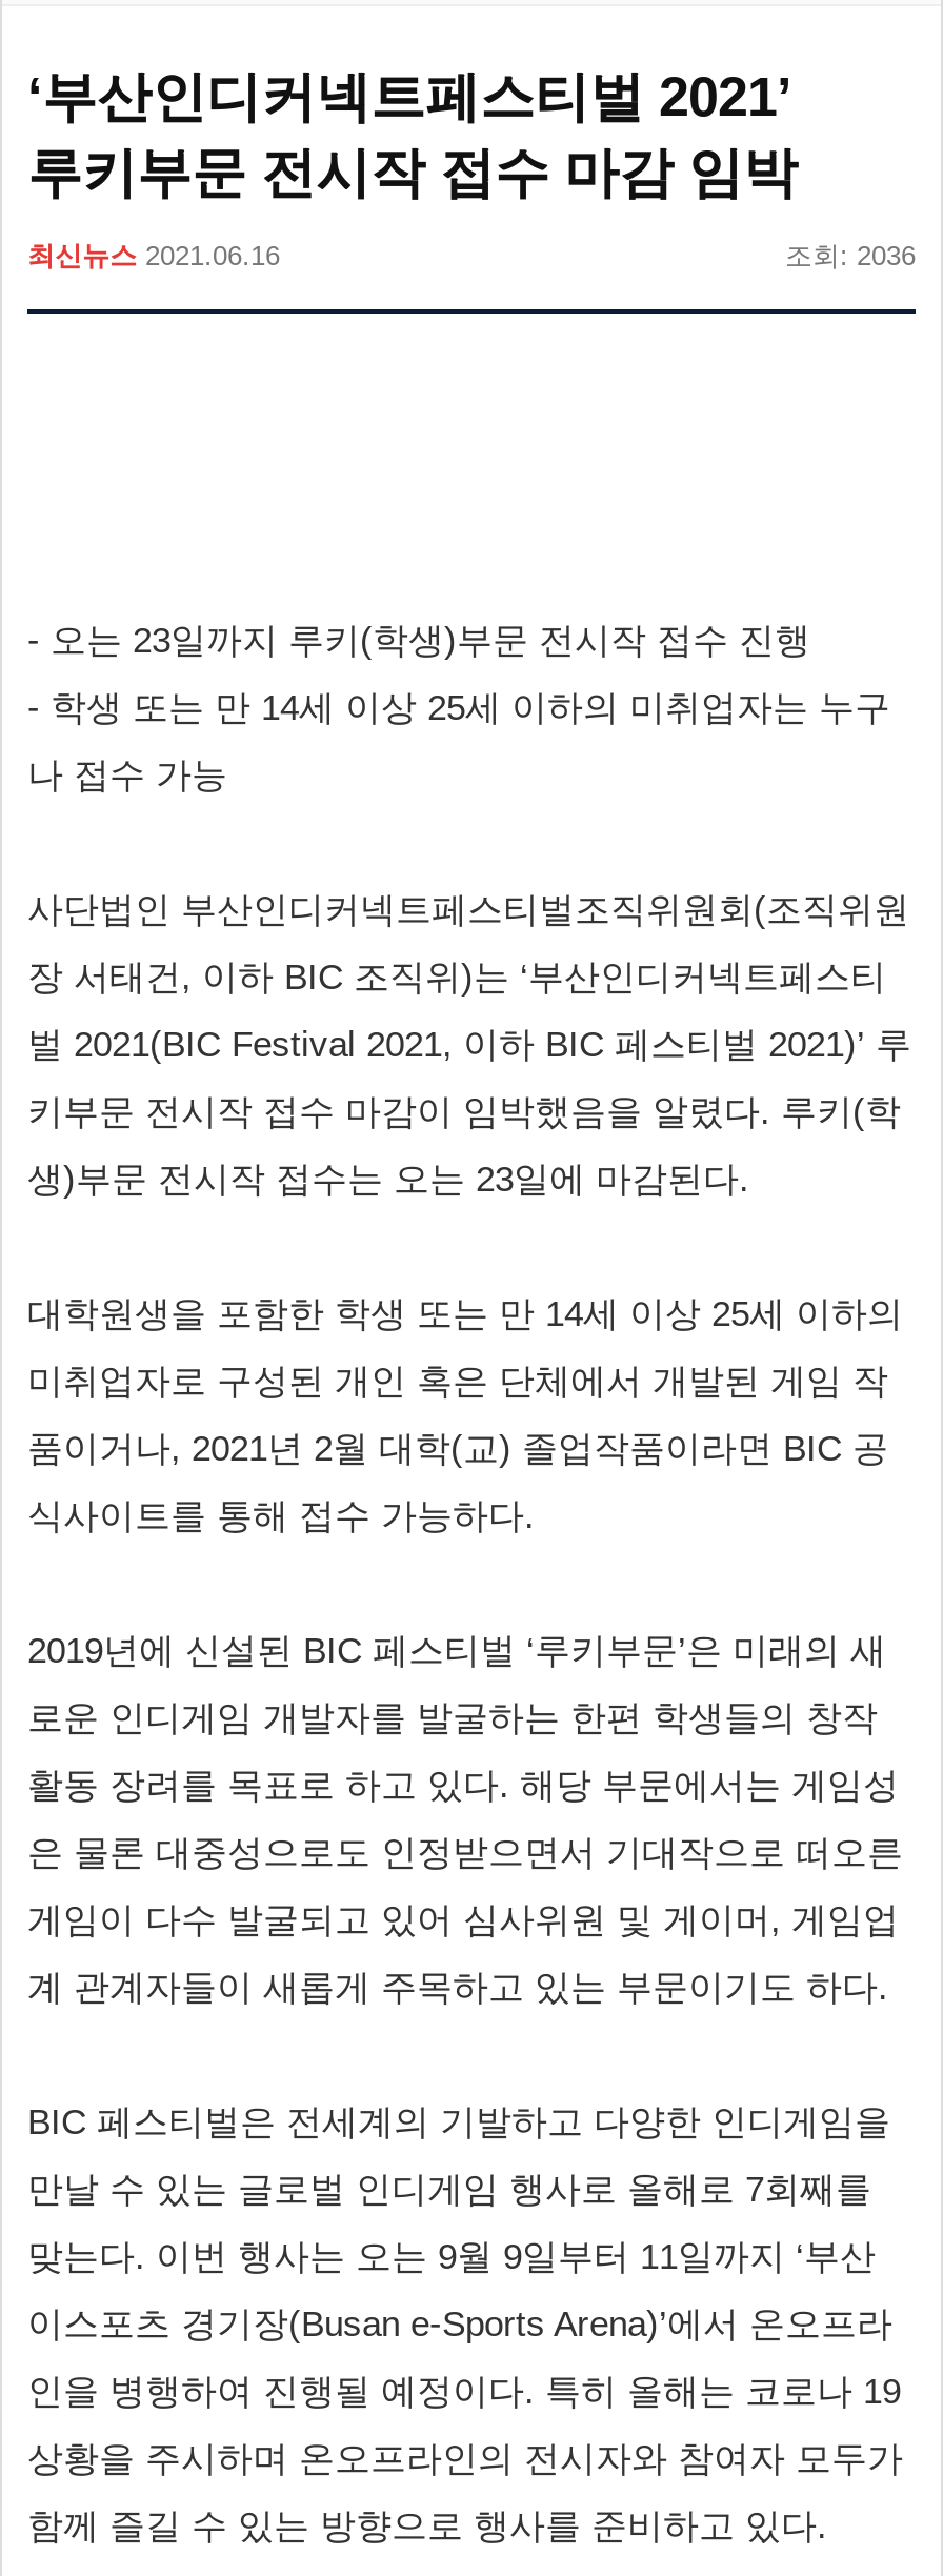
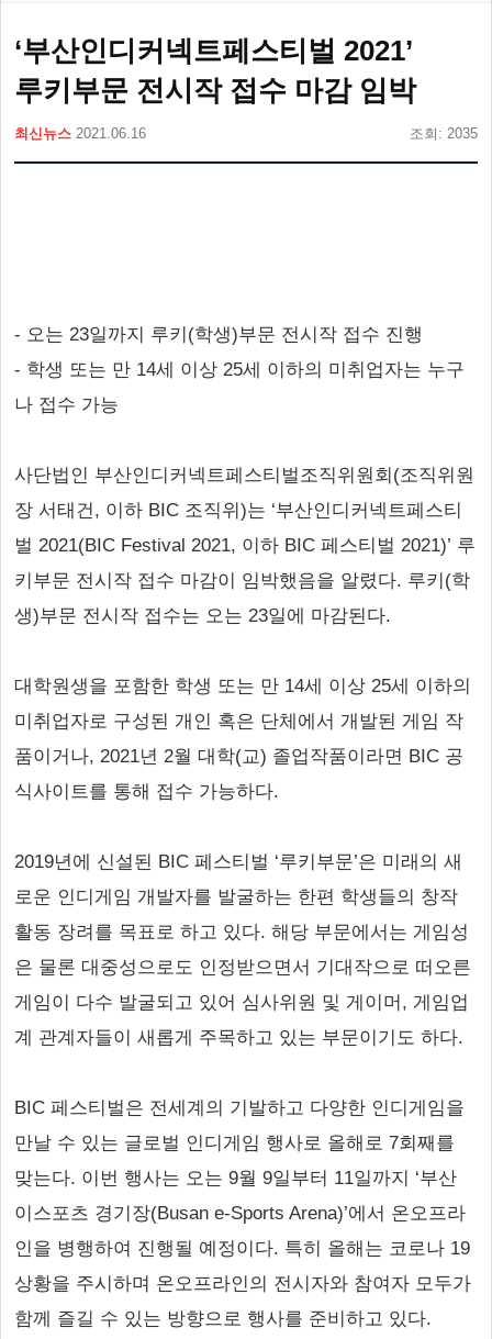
- 조회: 2036
+ 조회: 2035
